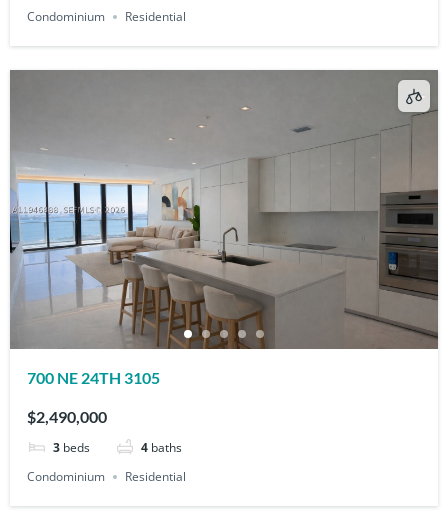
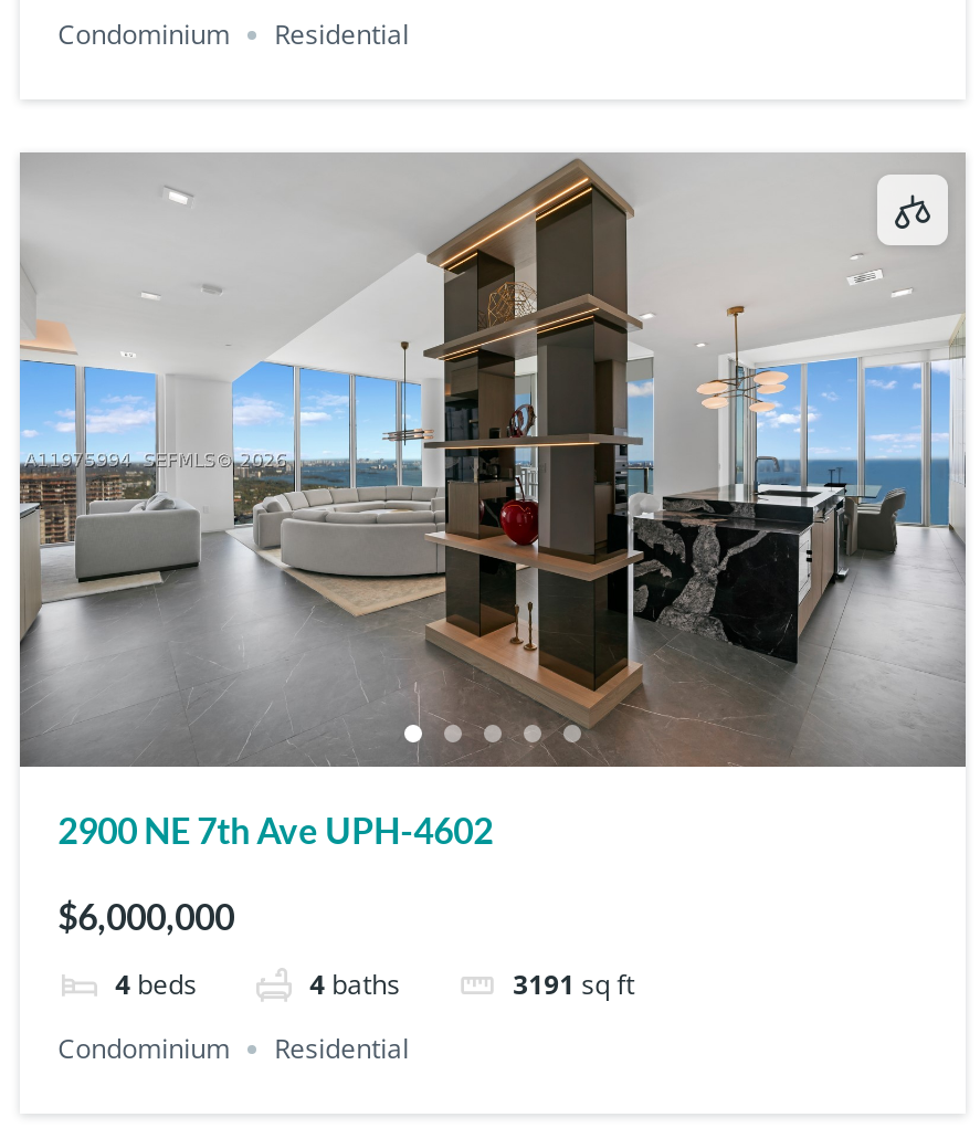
- [image]
- 700 NE 24TH 3105
+ [image]
+ 2900 NE 7th Ave UPH-4602

- $2,490,000
+ $6,000,000

- 3 beds
+ 4 beds

+ 3191 sq ft
